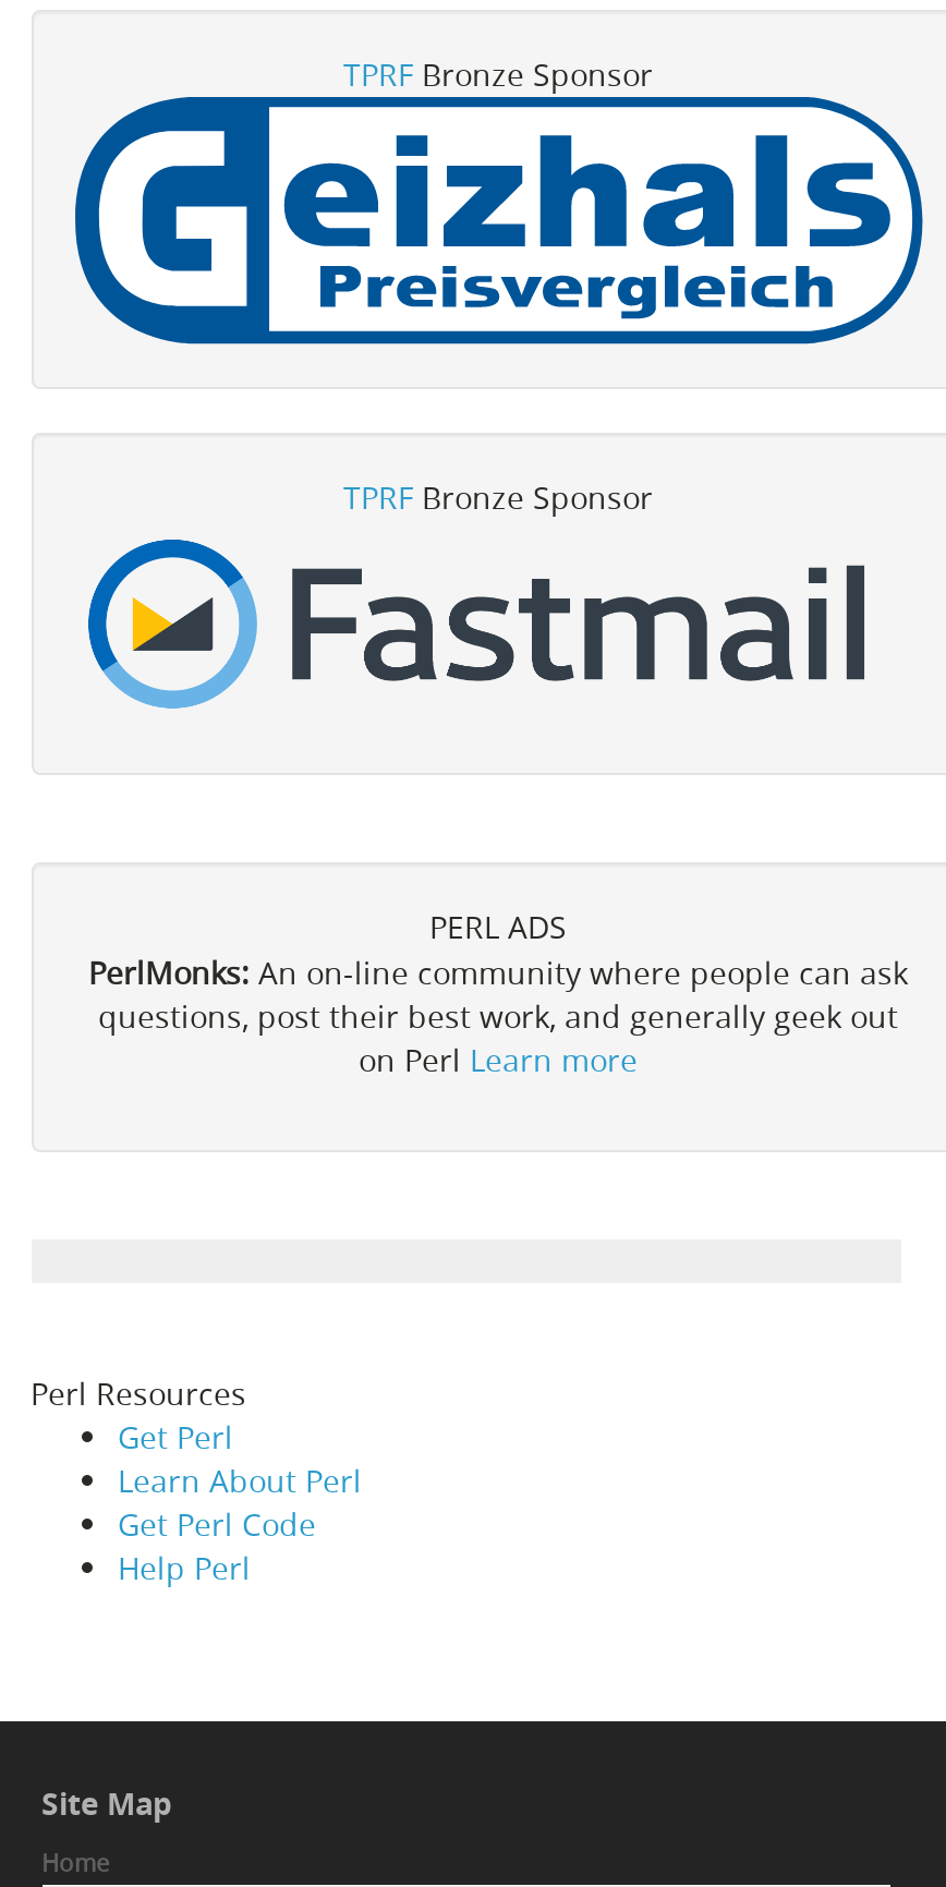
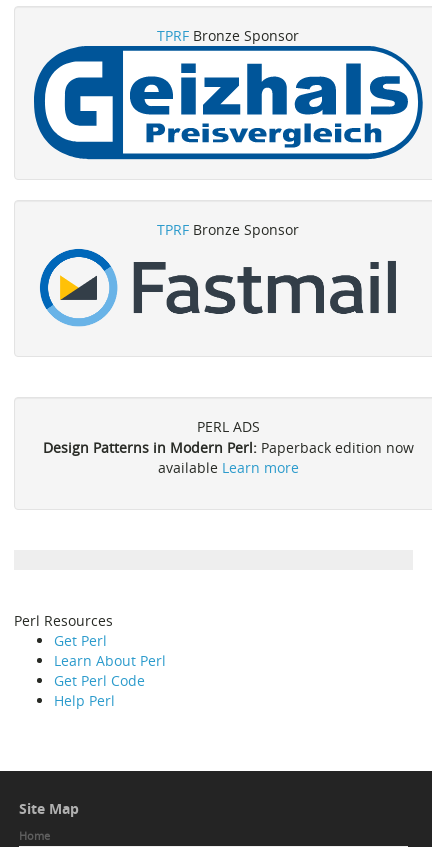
- PerlMonks: An on-line community where people can ask
- questions, post their best work, and generally geek out
- on Perl Learn more
+ Design Patterns in Modern Perl: Paperback edition now
+ available Learn more
